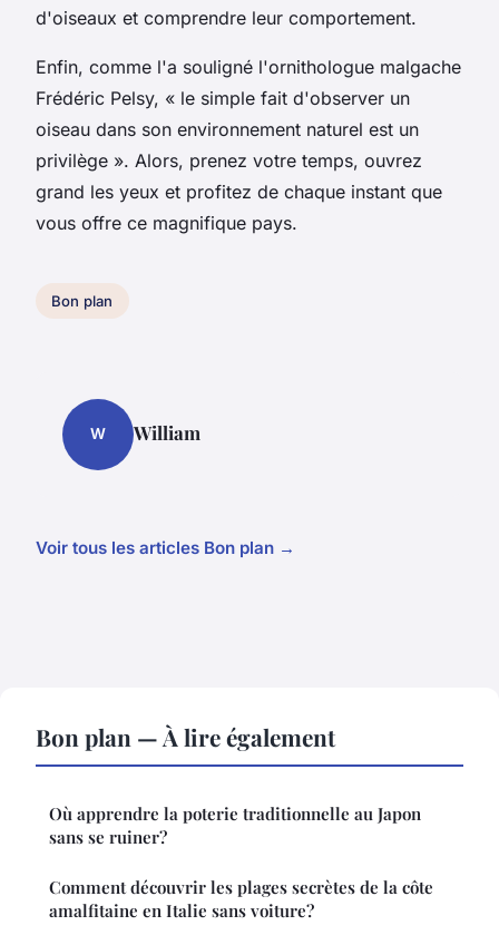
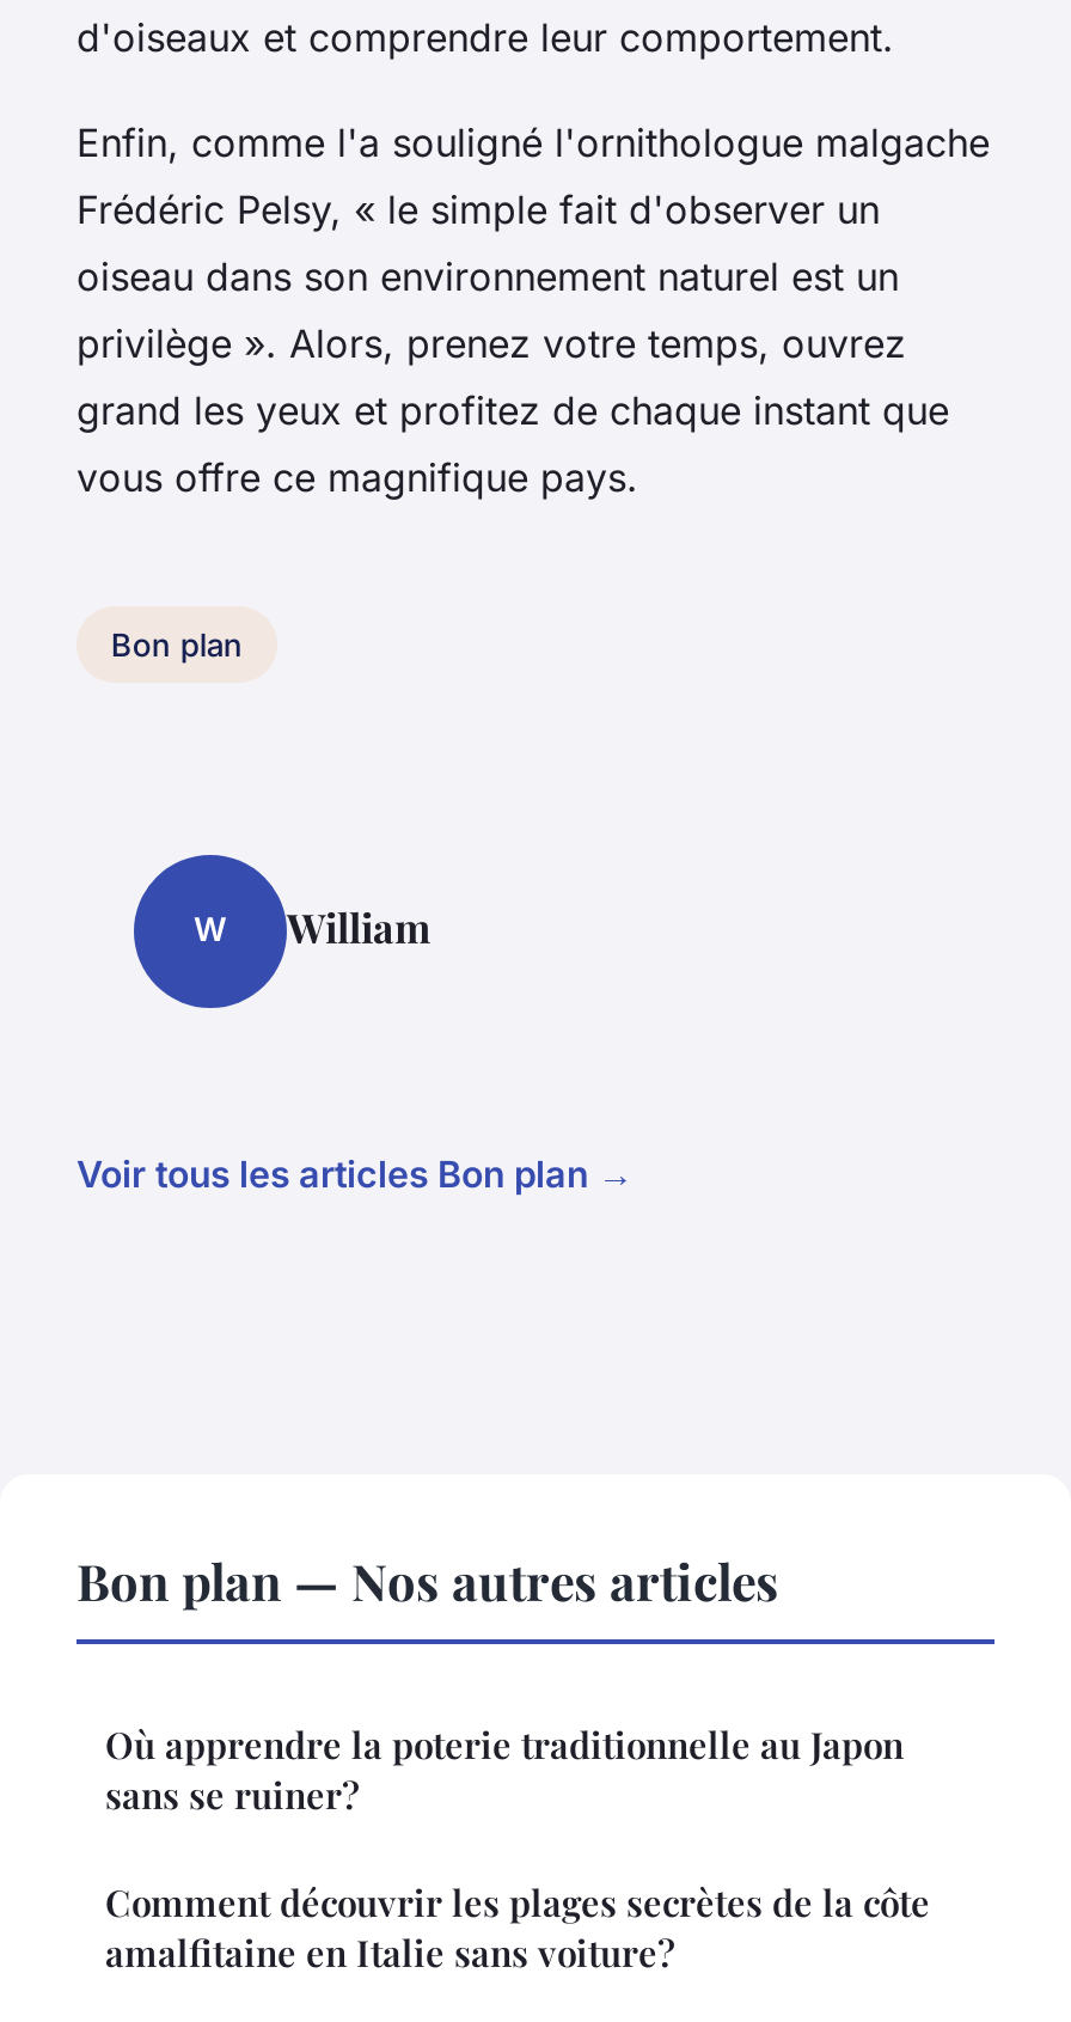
- Bon plan — À lire également
+ Bon plan — Nos autres articles
